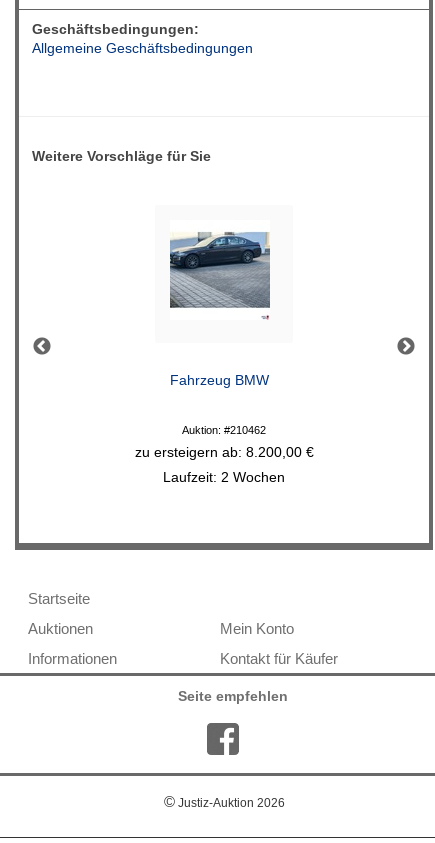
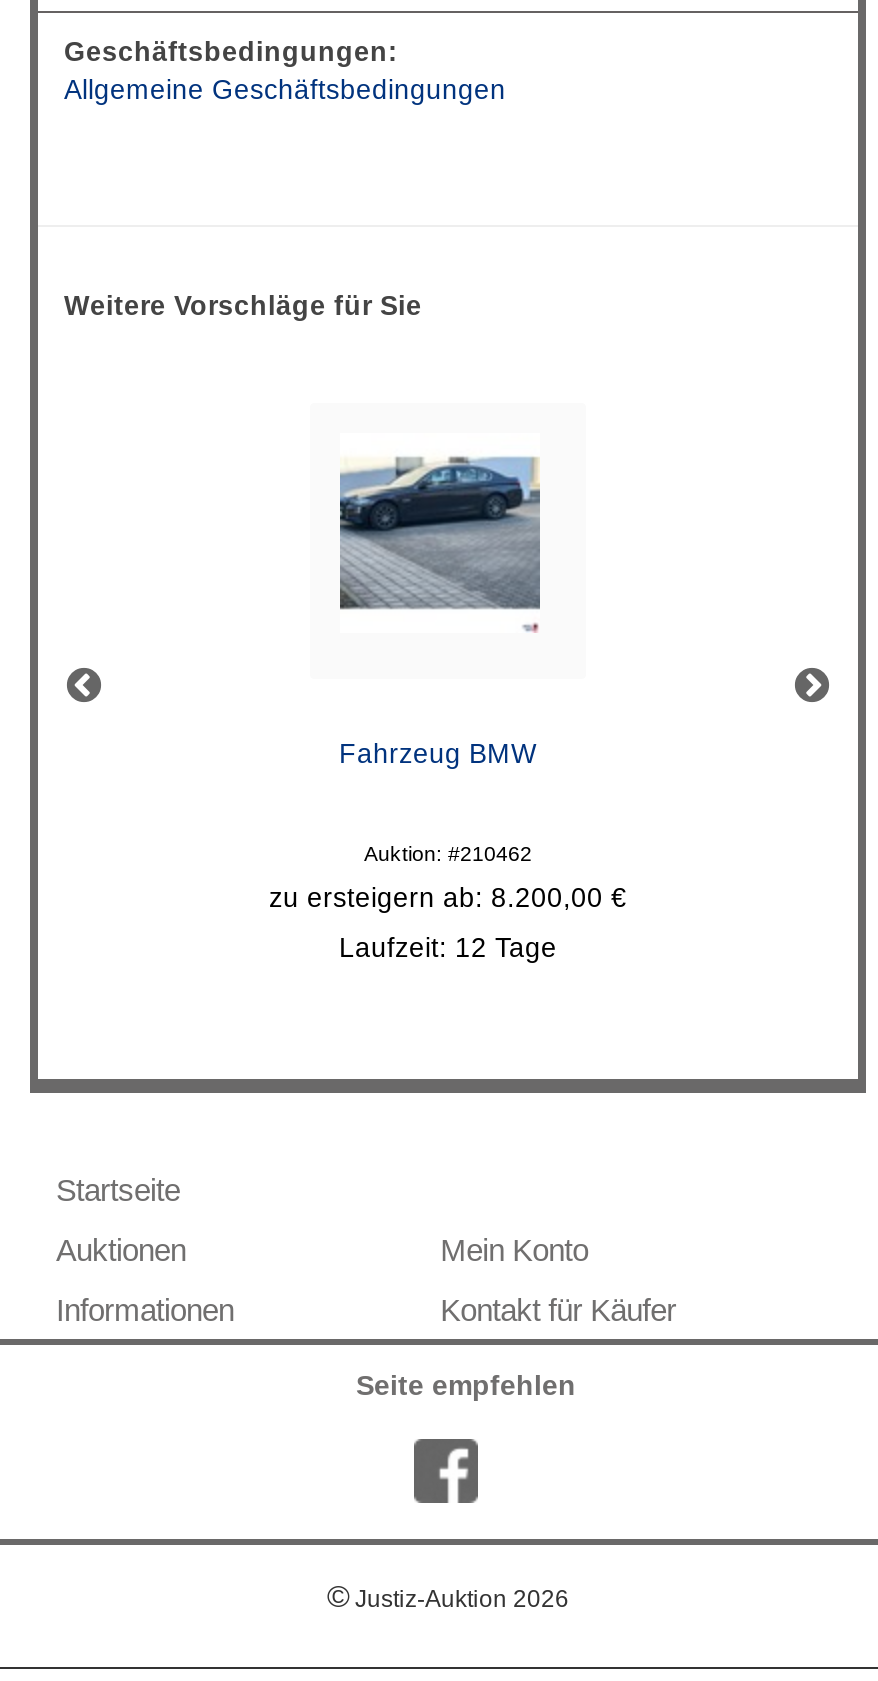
- Laufzeit: 2 Wochen
+ Laufzeit: 12 Tage
